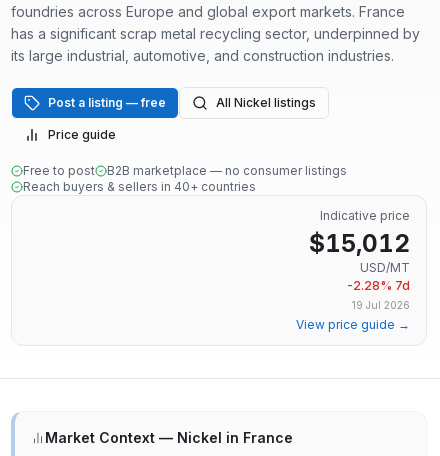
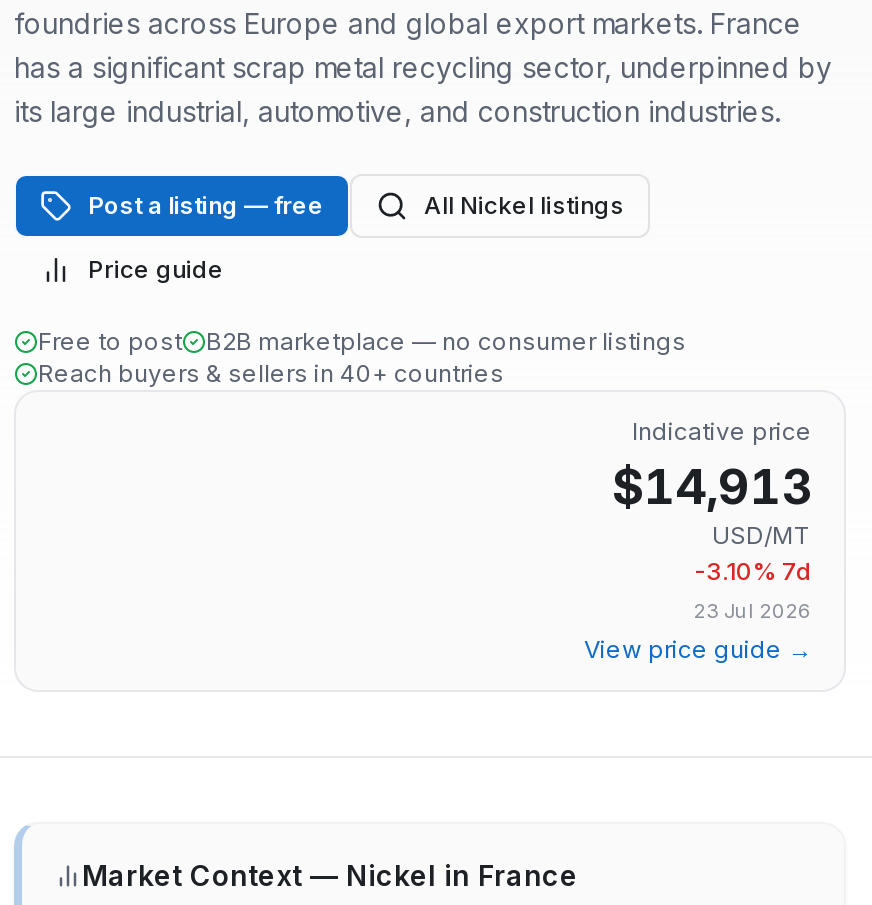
- $15,012
+ $14,913

- -2.28% 7d
+ -3.10% 7d

- 19 Jul 2026
+ 23 Jul 2026
